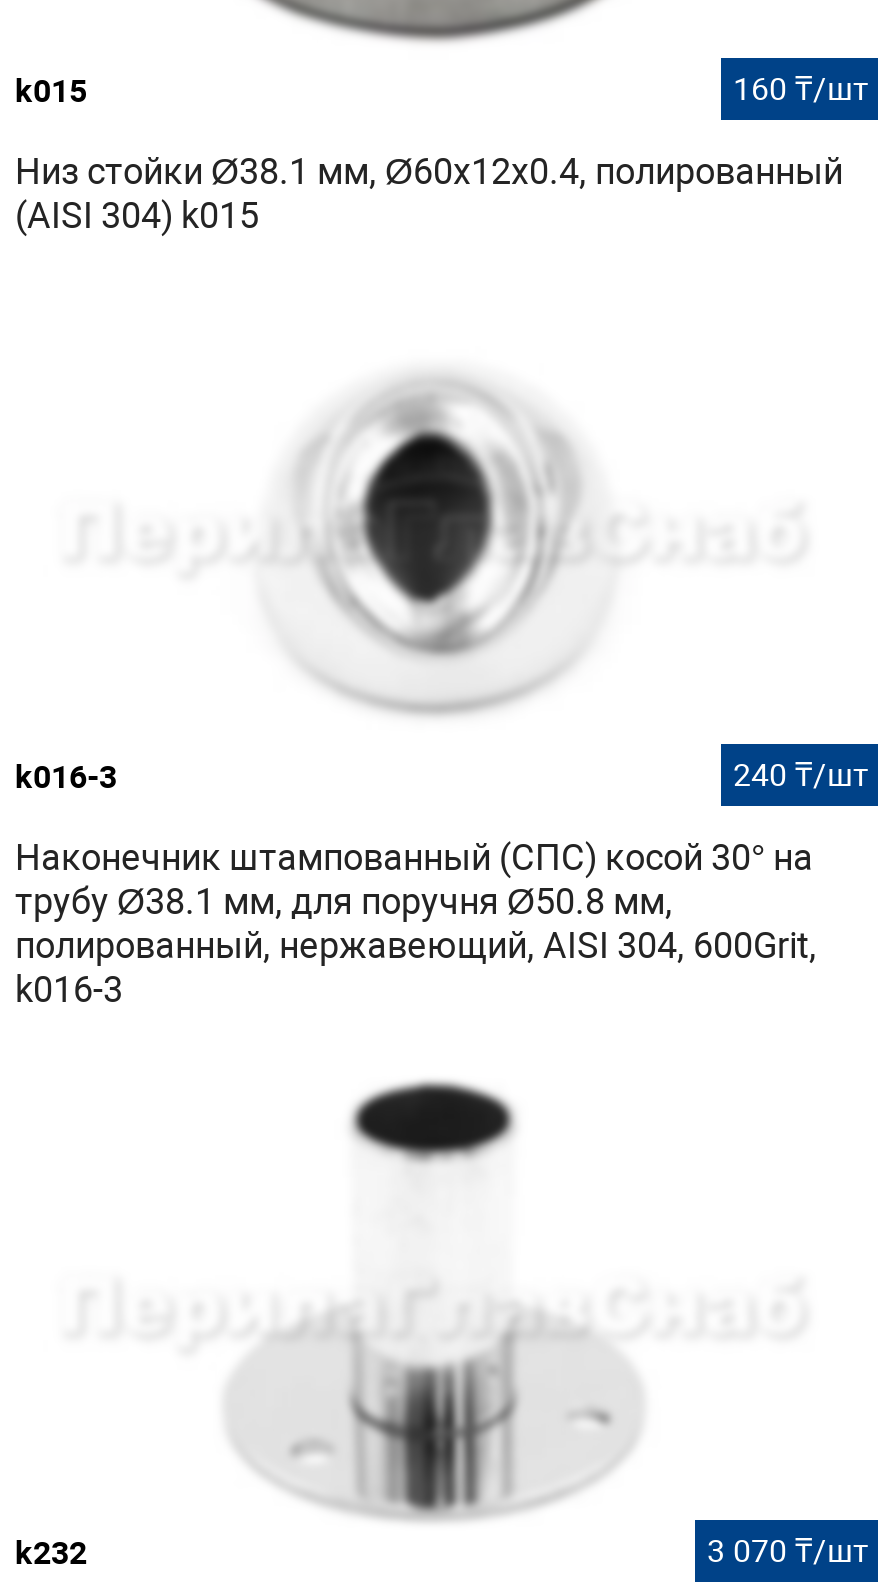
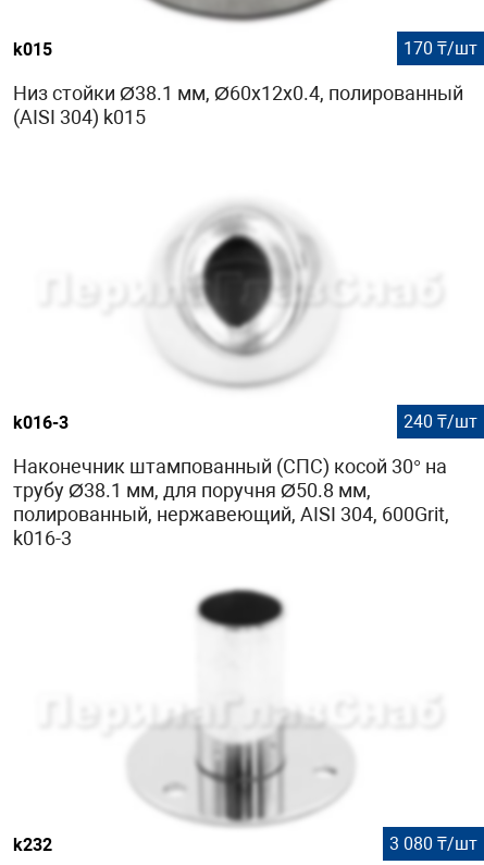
- 160 ₸/шт
+ 170 ₸/шт

- 3 070 ₸/шт
+ 3 080 ₸/шт
